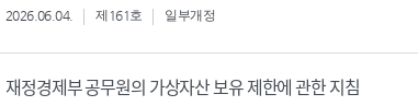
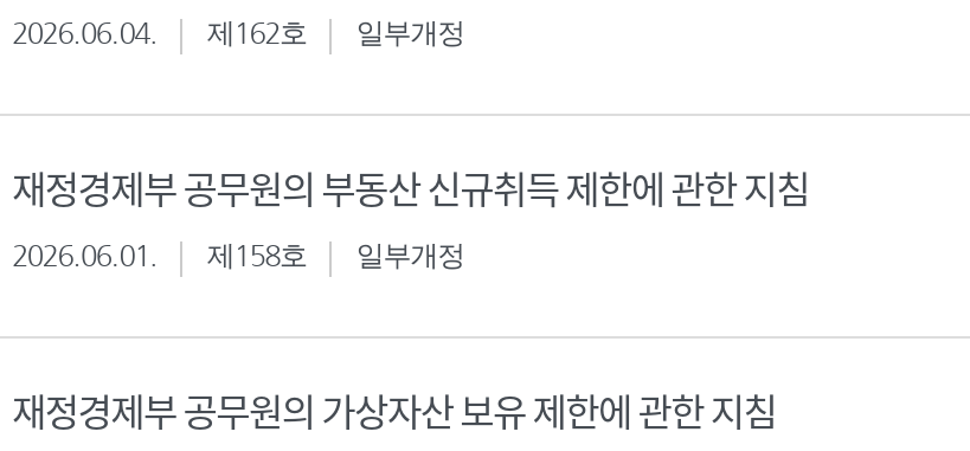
- 제161호
+ 제162호
+ 일부개정
+ 재정경제부 공무원의 부동산 신규취득 제한에 관한 지침
+ 2026.06.01.
+ 제158호
